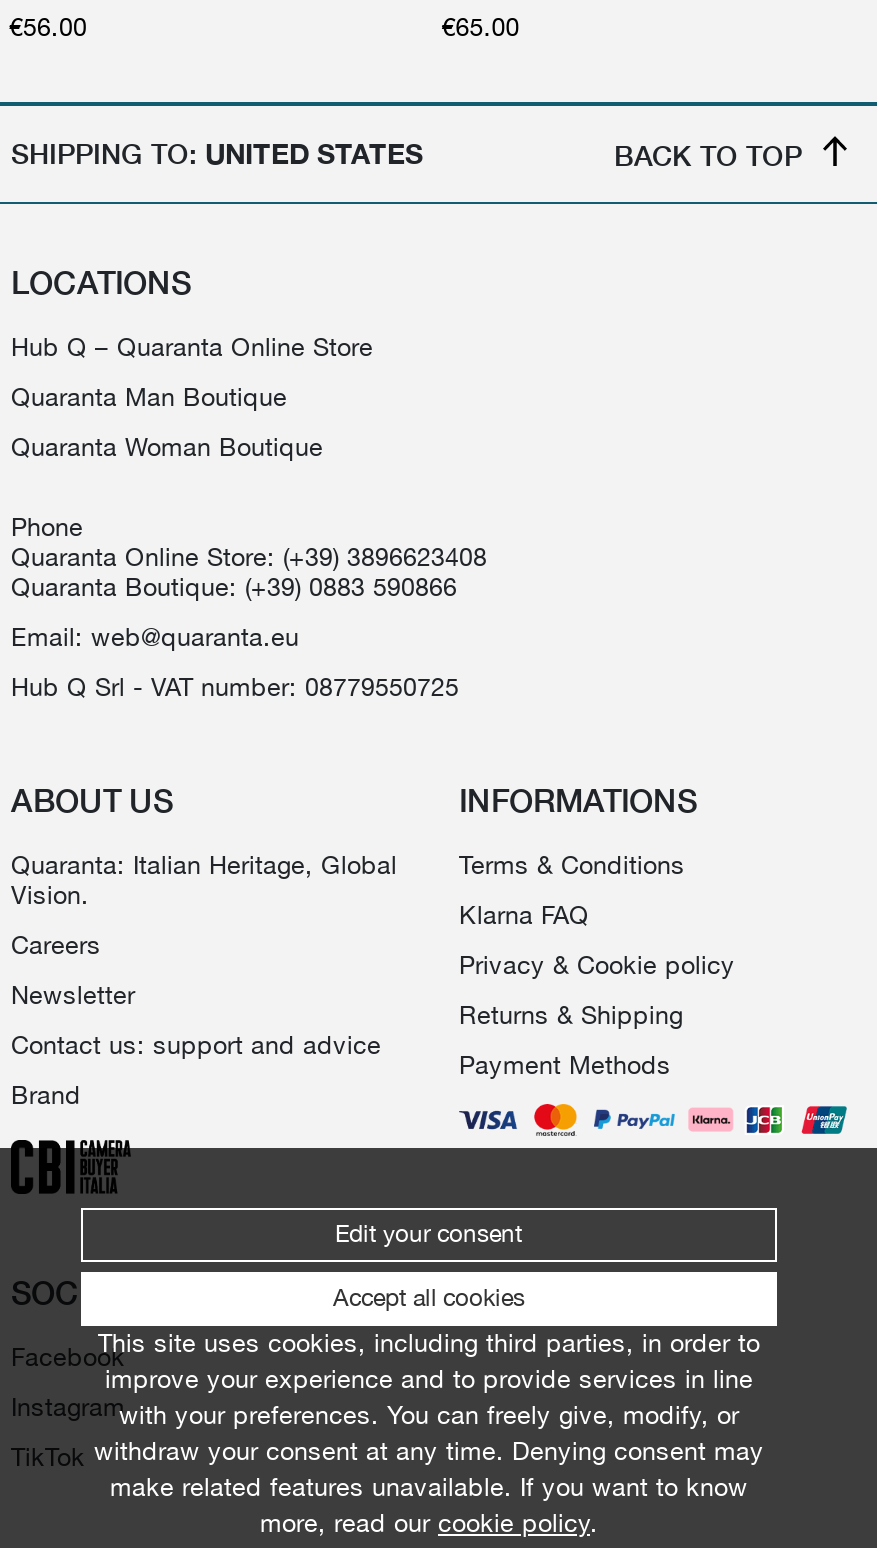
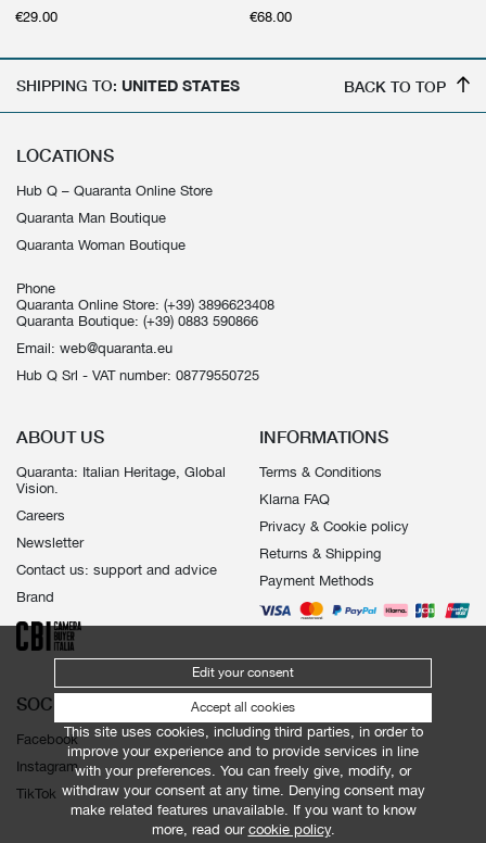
- €56.00
+ €29.00

- €65.00
+ €68.00
